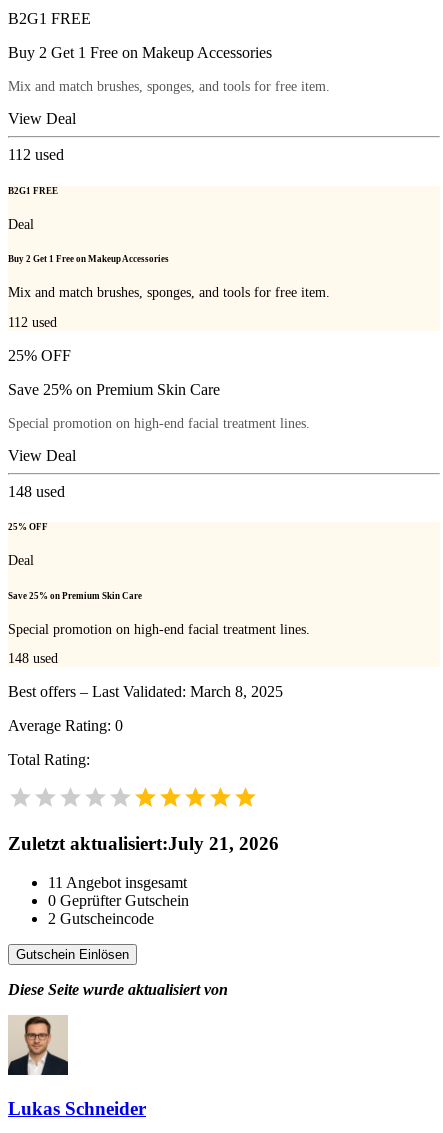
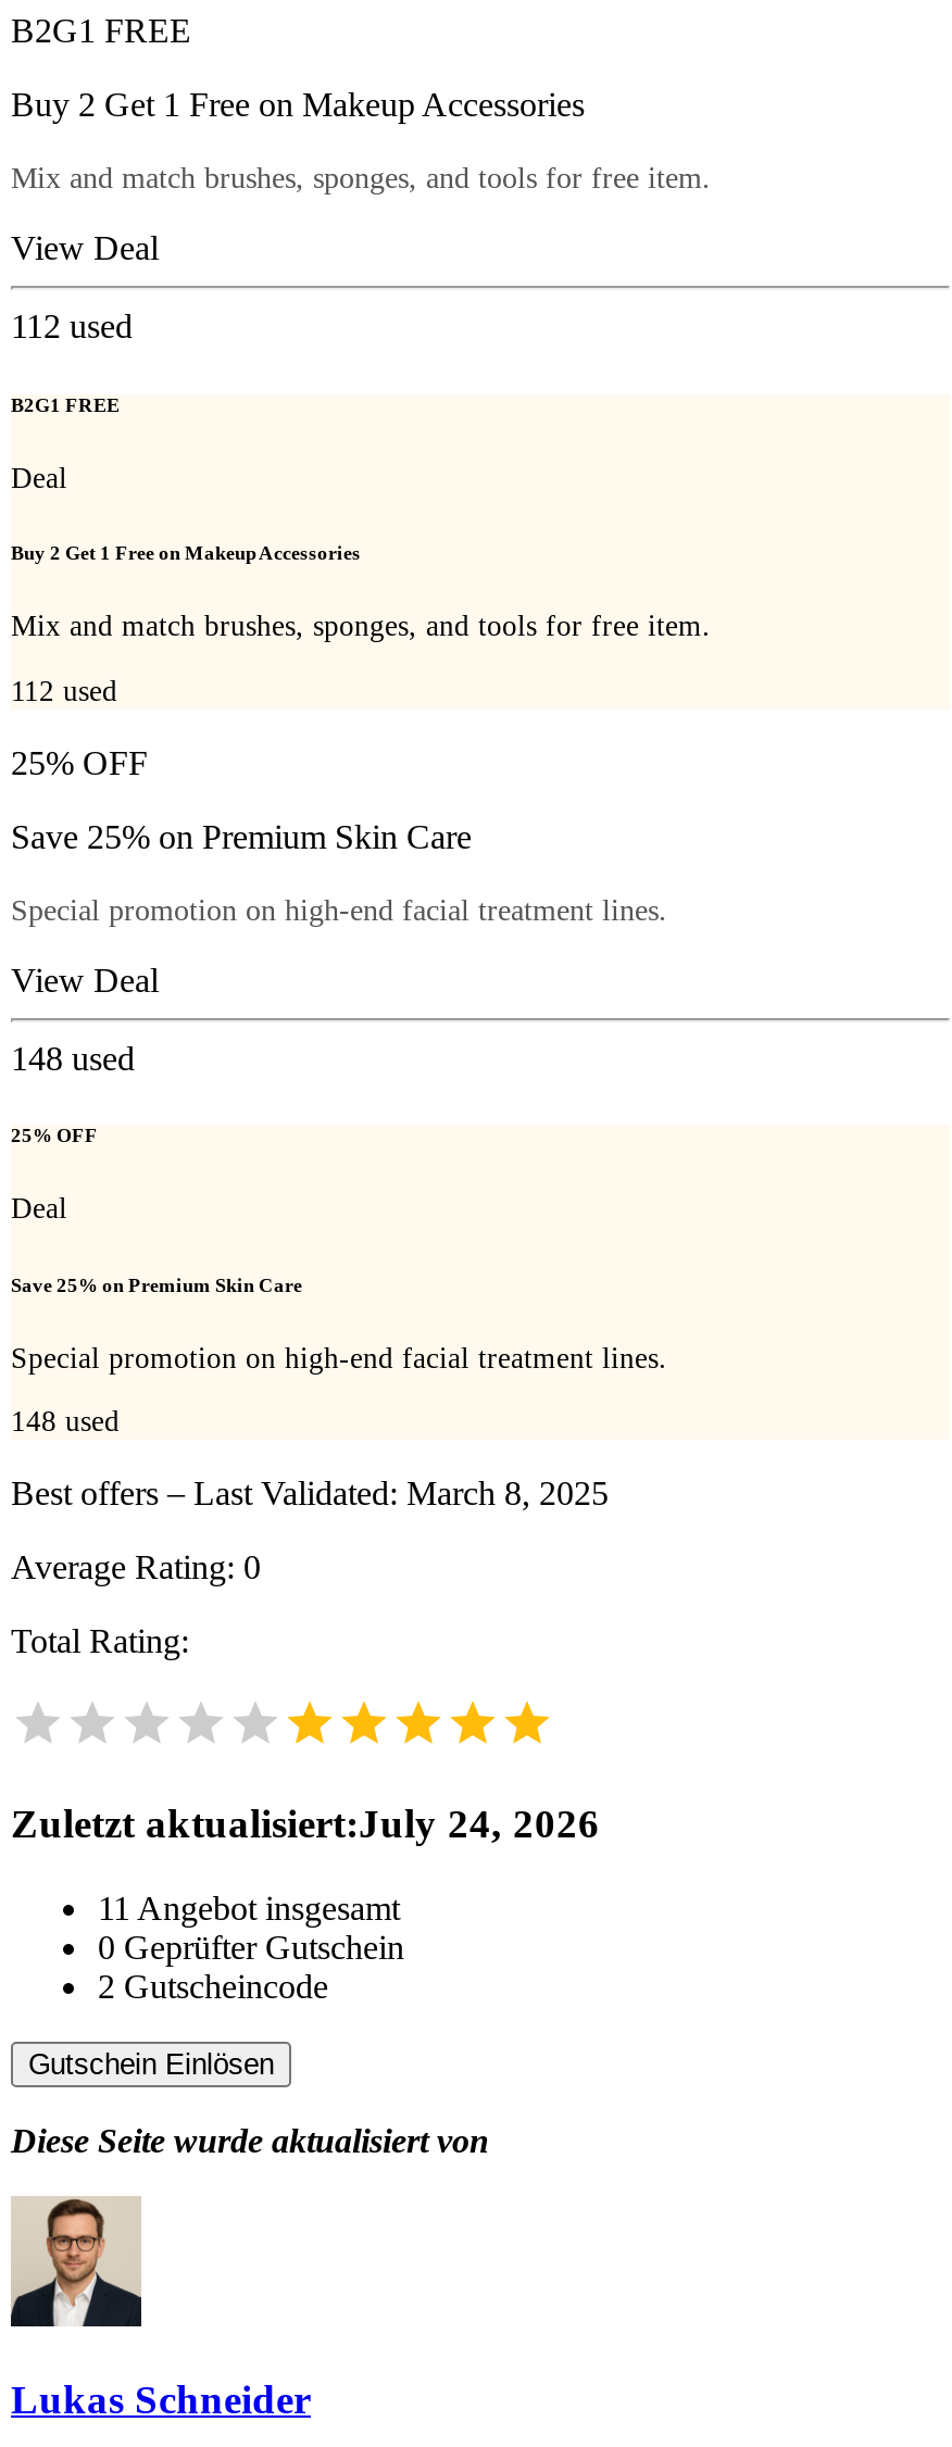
- Zuletzt aktualisiert:July 21, 2026
+ Zuletzt aktualisiert:July 24, 2026
